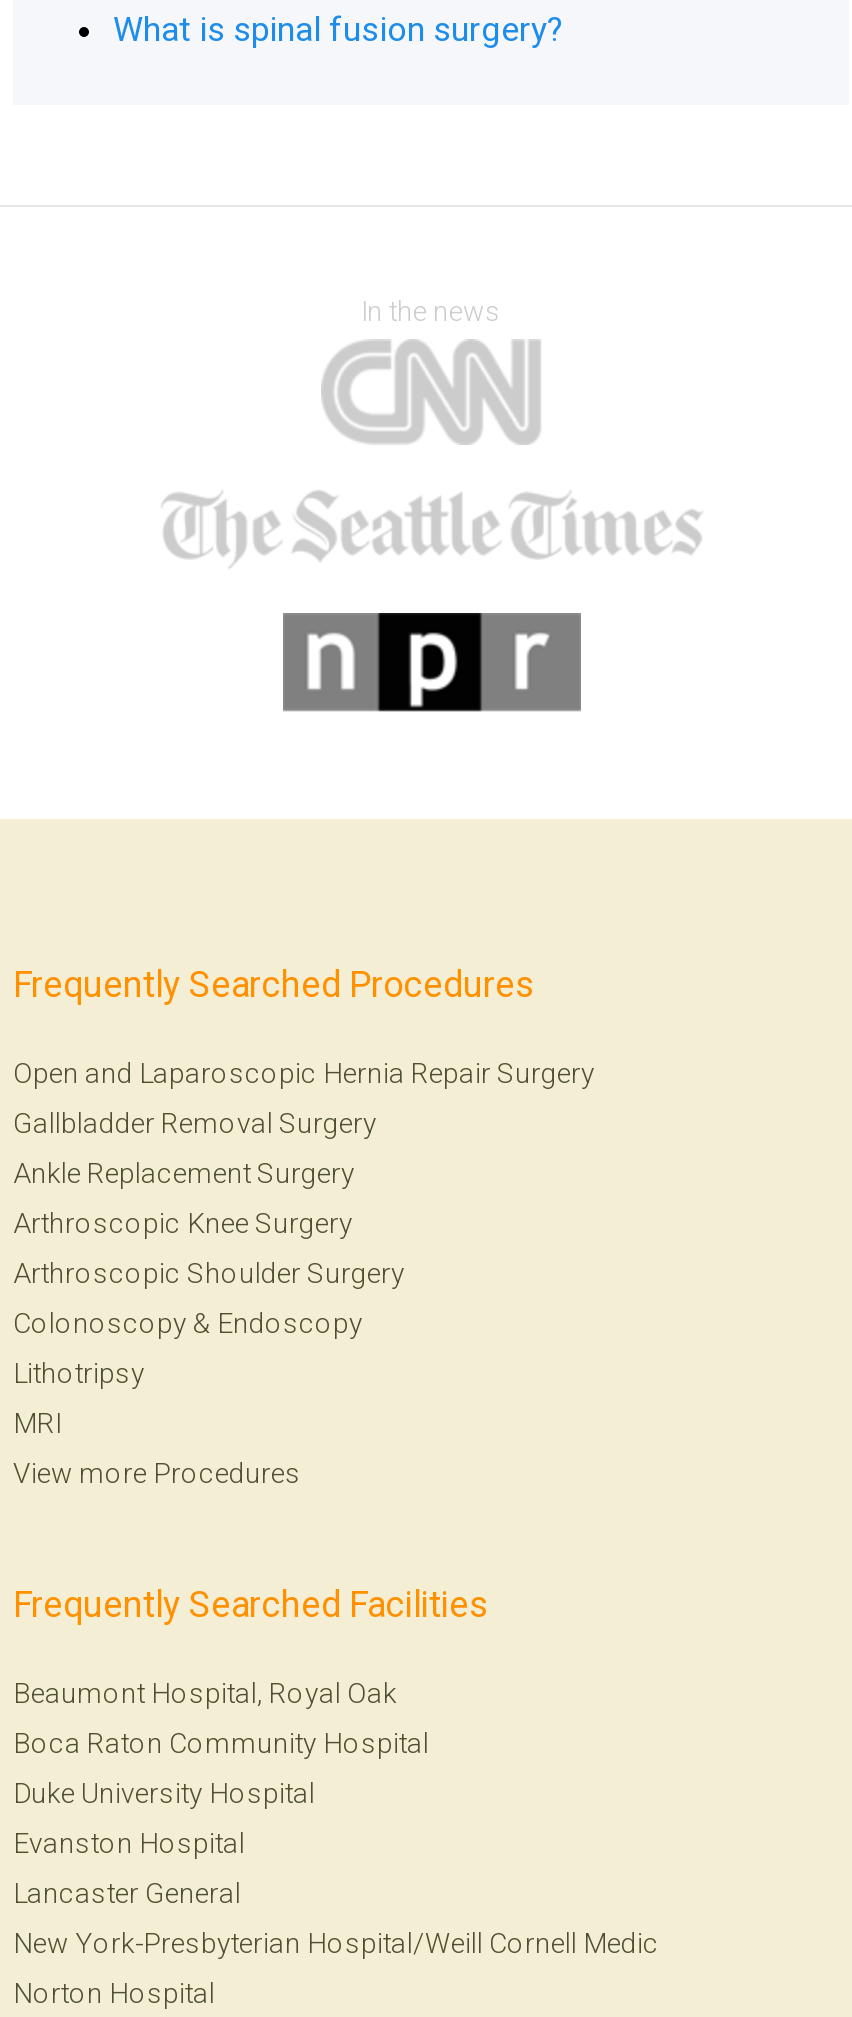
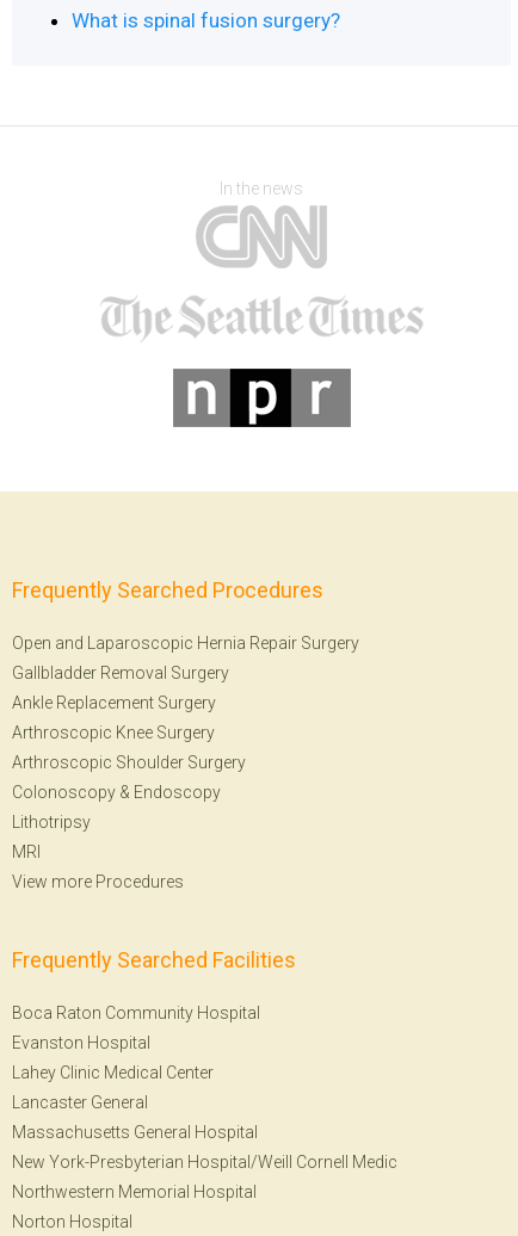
- Beaumont Hospital, Royal Oak

moved up: Boca Raton Community Hospital

- Duke University Hospital

moved up: Evanston Hospital

+ Lahey Clinic Medical Center

moved up: Lancaster General

+ Massachusetts General Hospital

+ Northwestern Memorial Hospital
